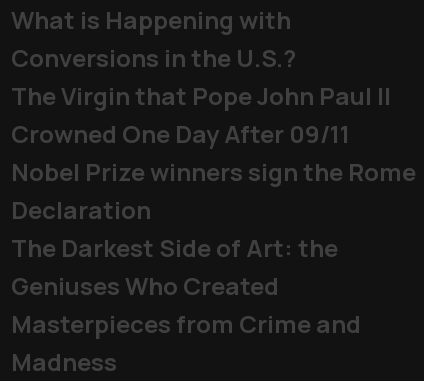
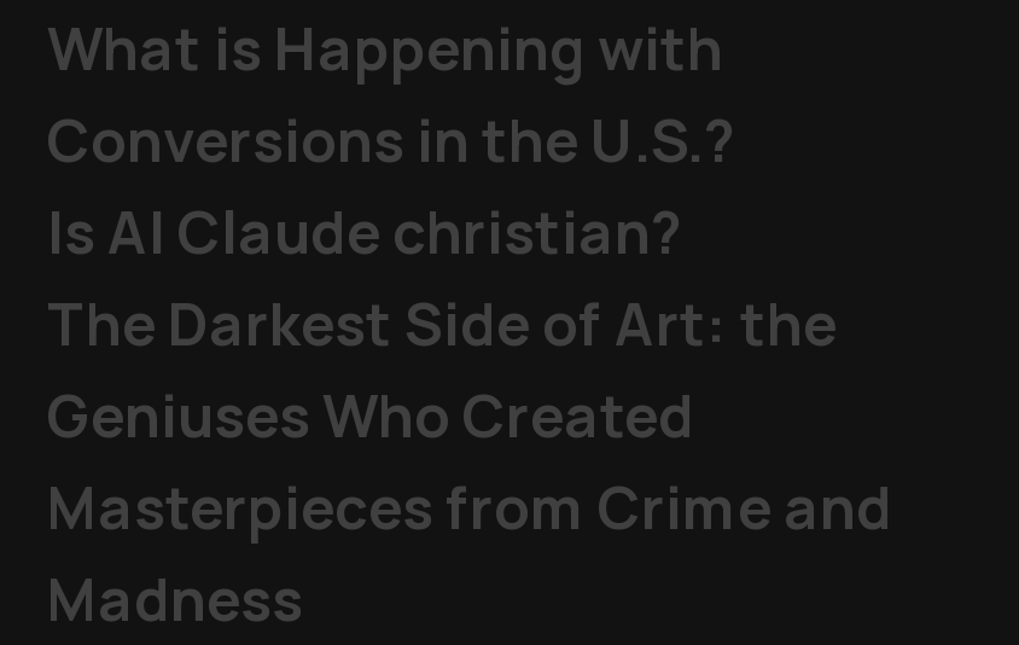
- The Virgin that Pope John Paul II
- Crowned One Day After 09/11
- Nobel Prize winners sign the Rome
- Declaration
+ Is AI Claude christian?
